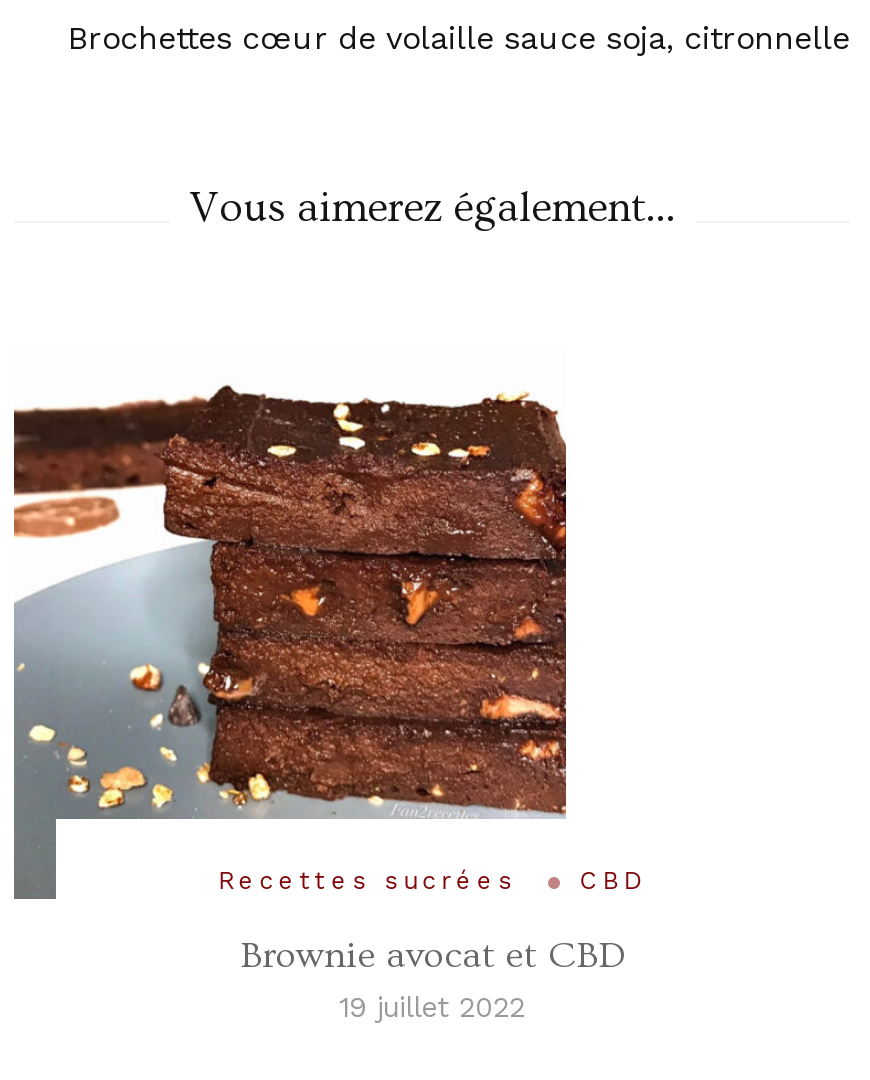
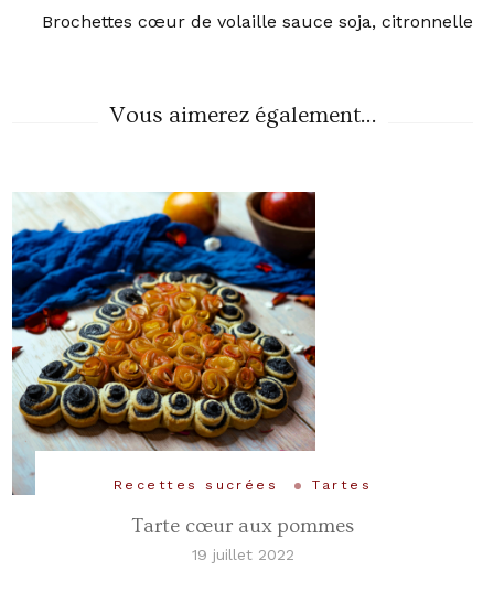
- [image]
- CBD
+ [image]
+ Tartes

- Brownie avocat et CBD
+ Tarte cœur aux pommes
